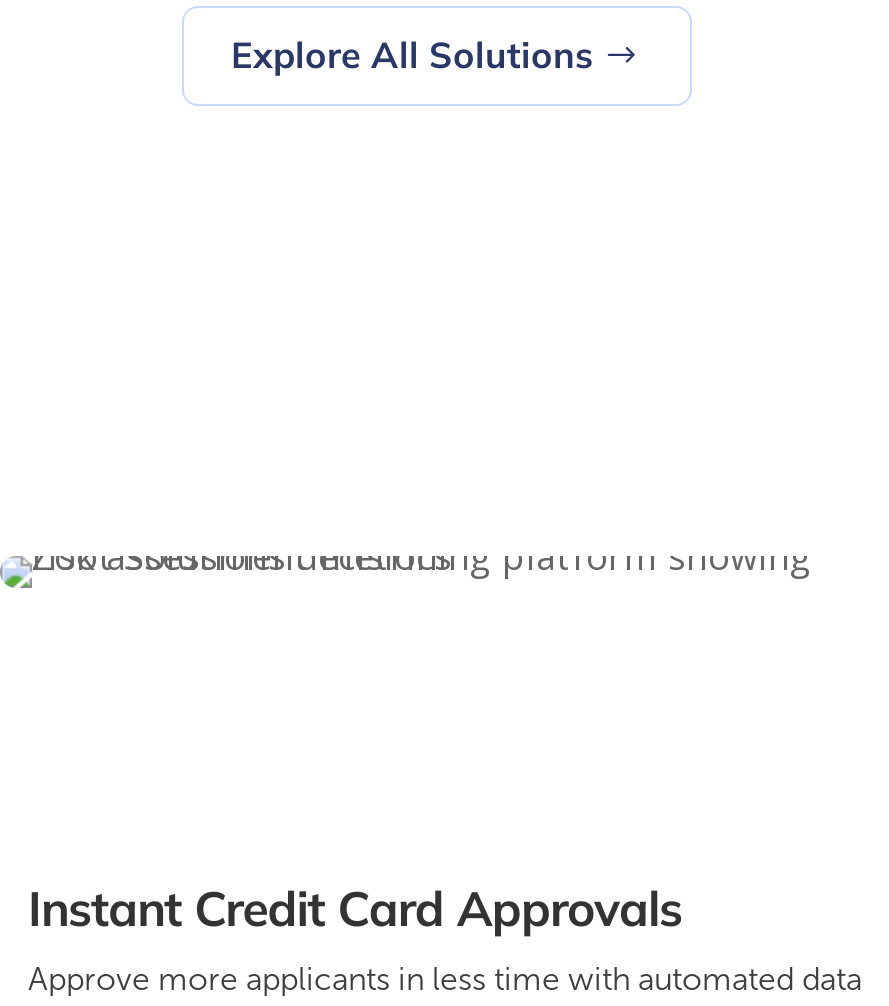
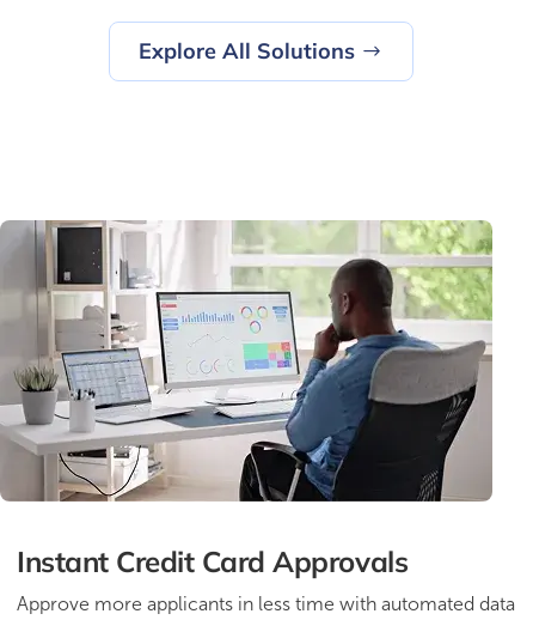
+ [image]
